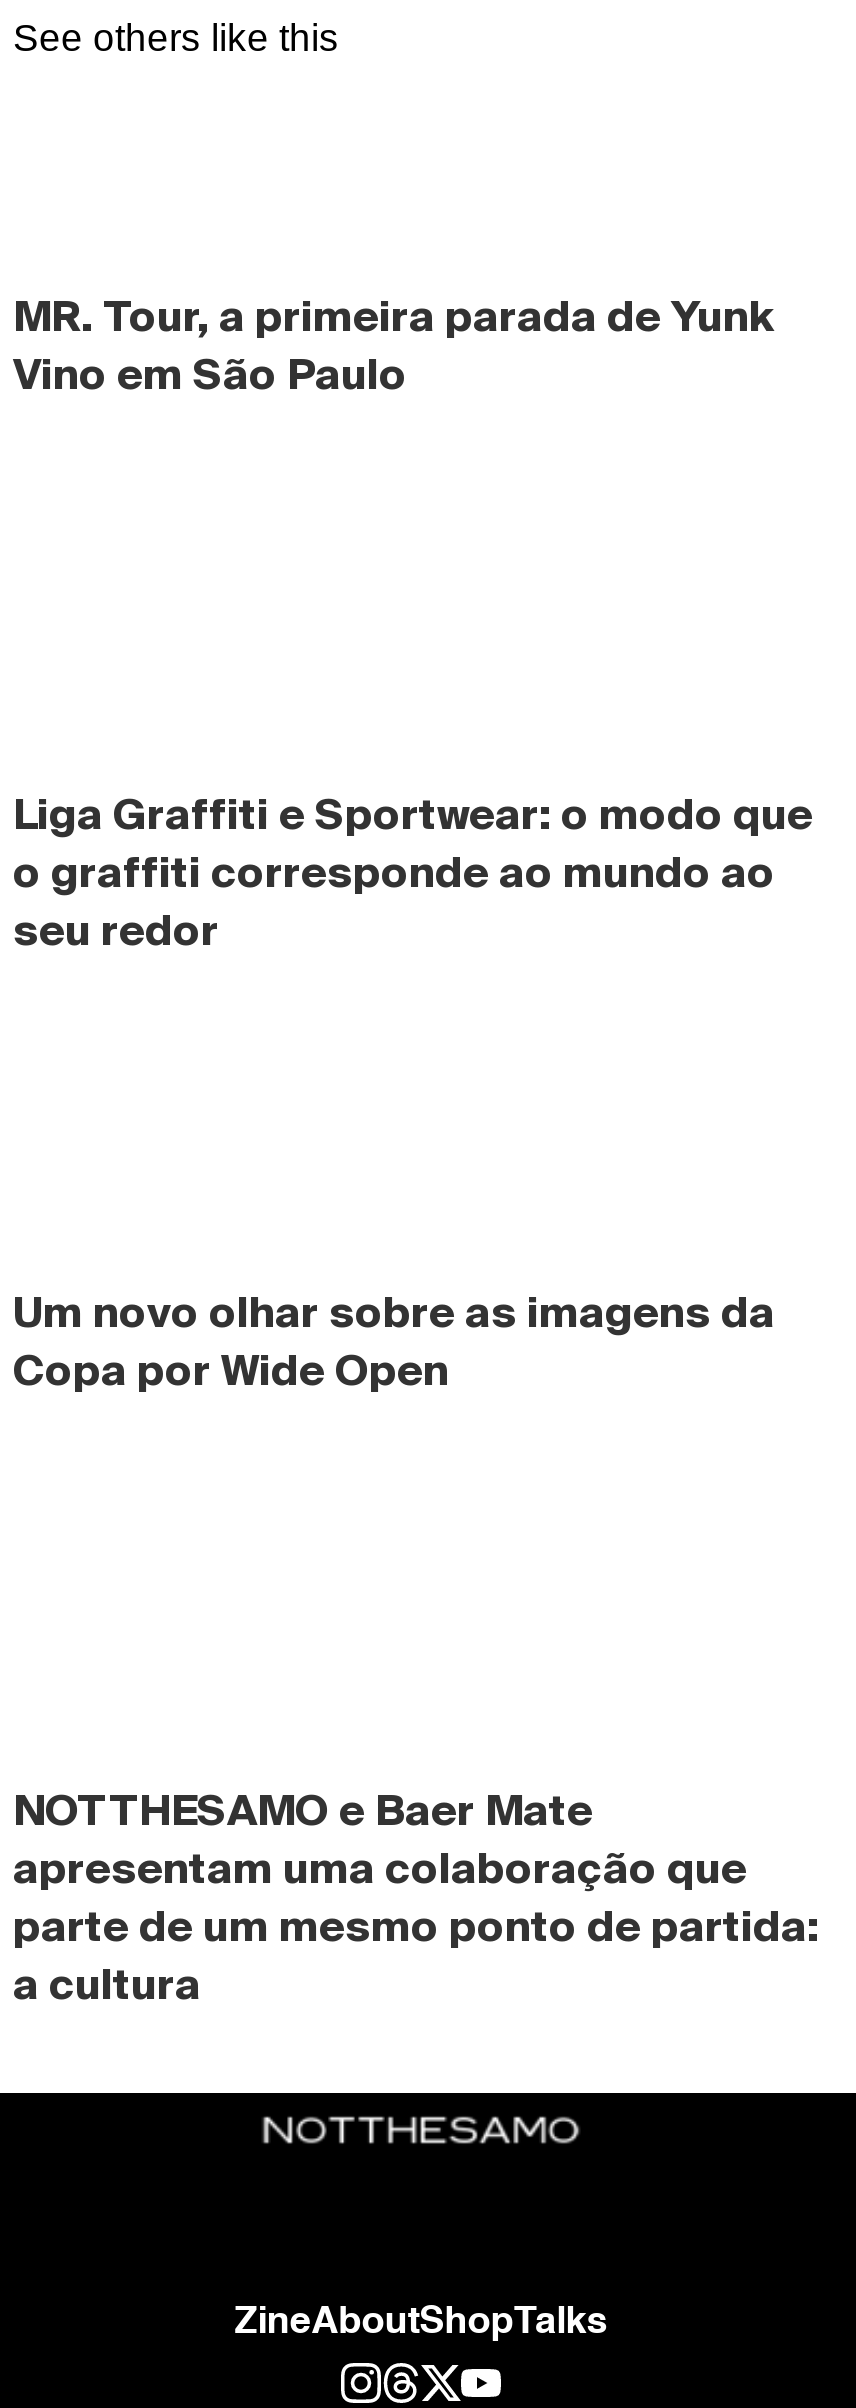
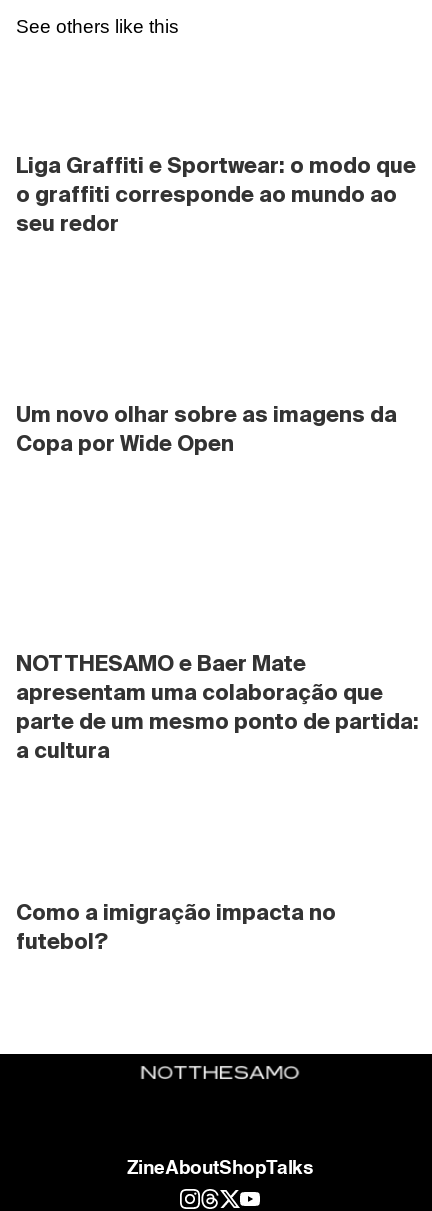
- MR. Tour, a primeira parada de Yunk
- Vino em São Paulo

moved up: Liga Graffiti e Sportwear: o modo que | o graffiti corresponde ao mundo ao | seu redor | ... | parte de um mesmo ponto de partida: | a cultura

+ Como a imigração impacta no
+ futebol?
